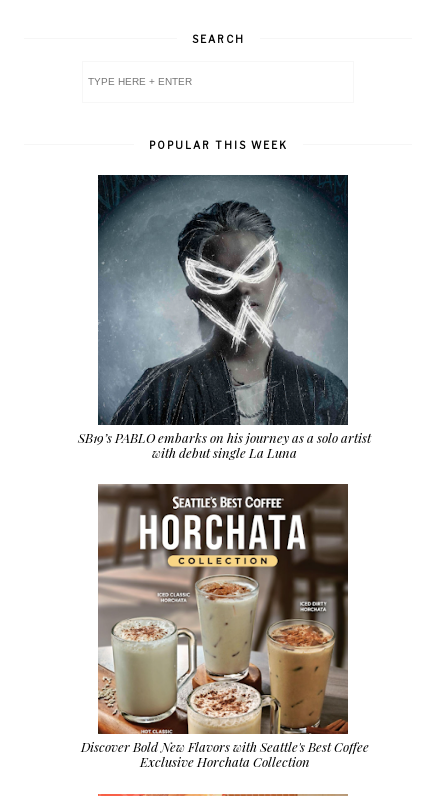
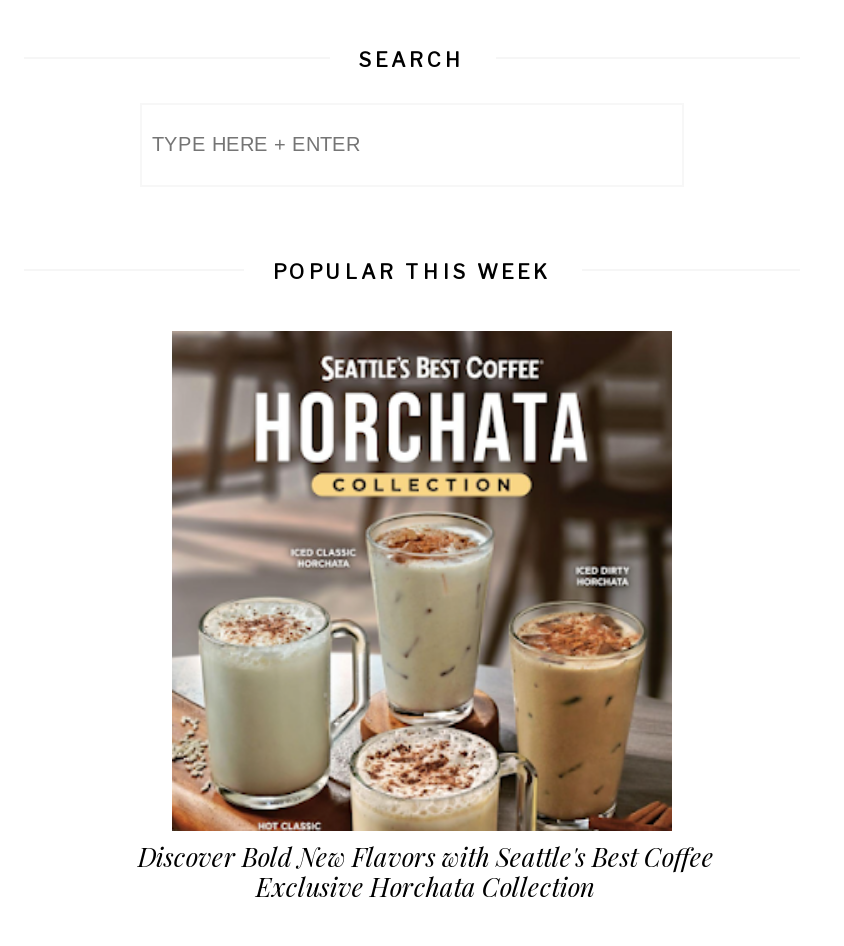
- [image]
- SB19’s PABLO embarks on his journey as a solo artist
- with debut single La Luna
